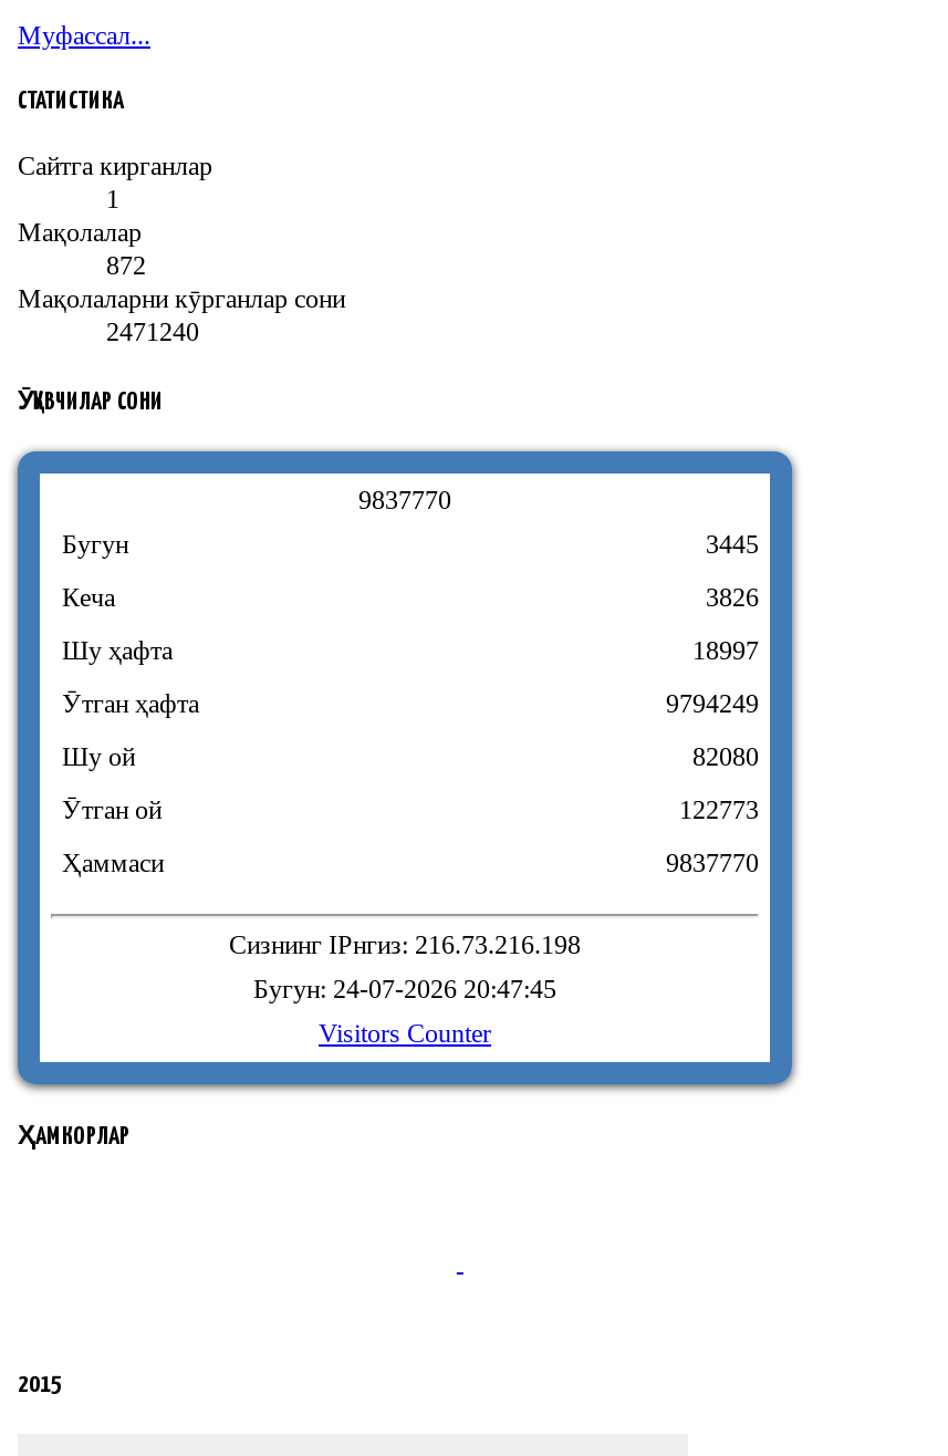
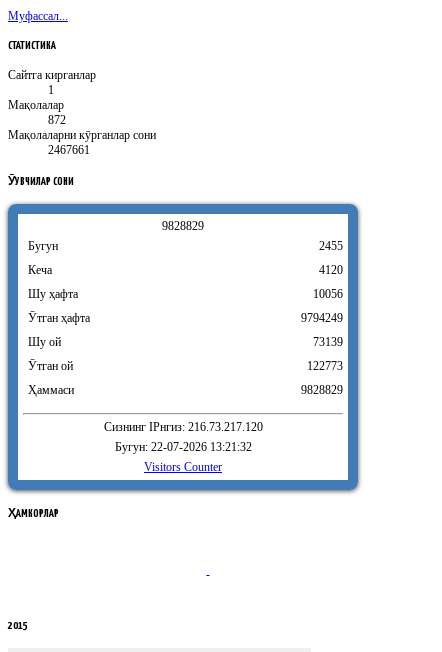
- 2471240
+ 2467661

- 9837770
+ 9828829

- 3445
+ 2455

- 3826
+ 4120

- 18997
+ 10056

- 82080
+ 73139

- 9837770
+ 9828829

- Сизнинг IPнгиз: 216.73.216.198
+ Сизнинг IPнгиз: 216.73.217.120

- Бугун: 24-07-2026 20:47:45
+ Бугун: 22-07-2026 13:21:32
